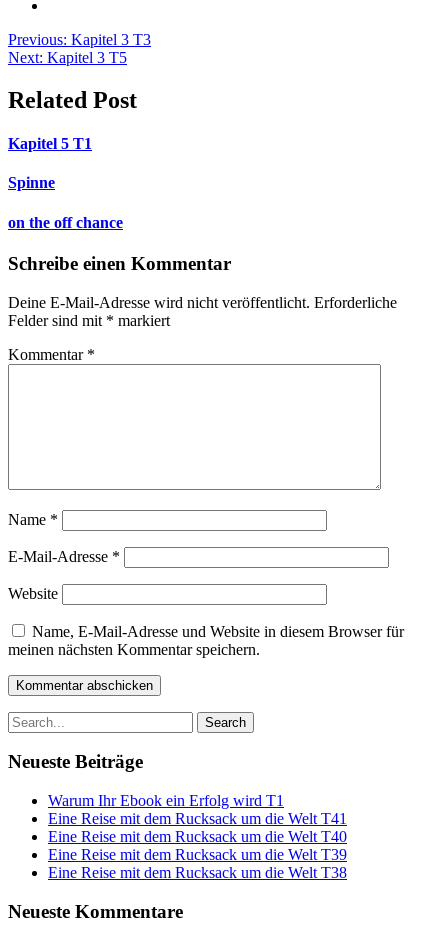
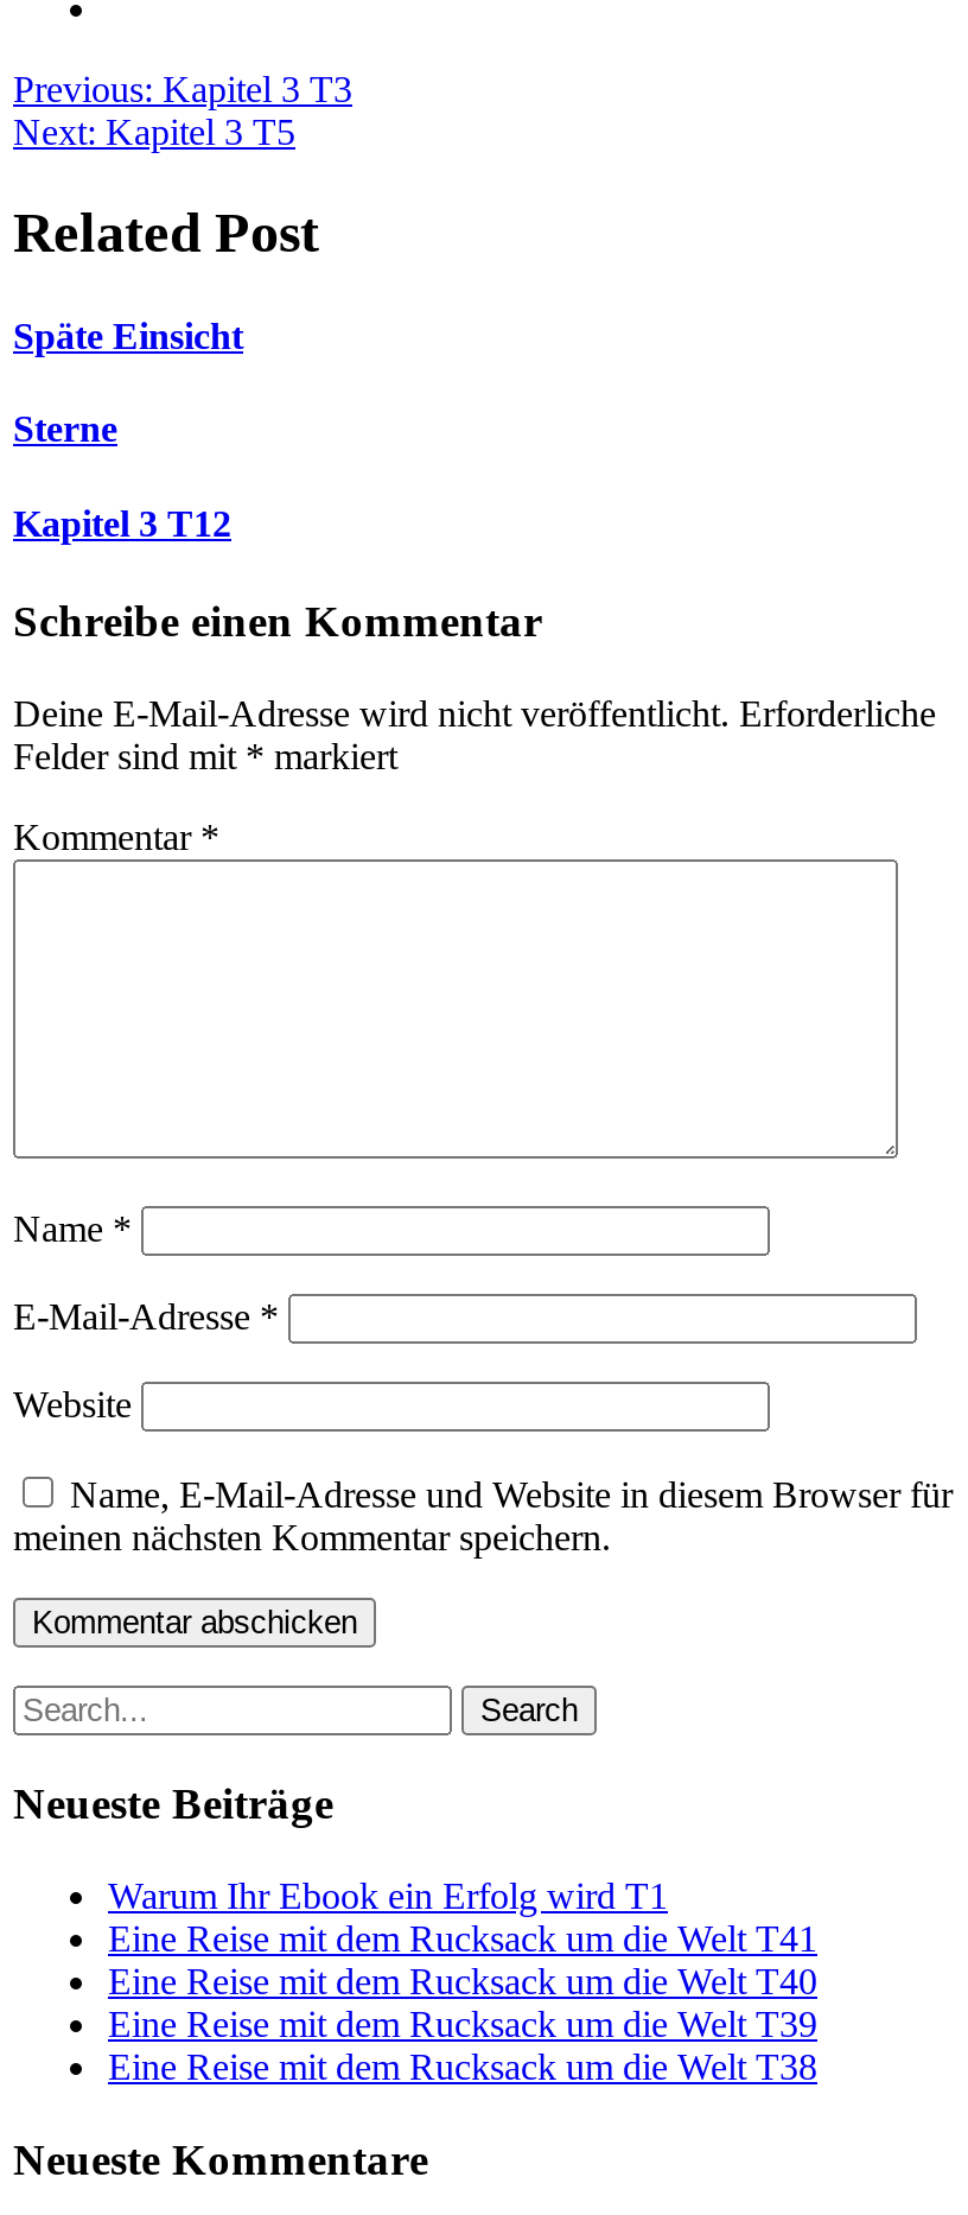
- Kapitel 5 T1
+ Späte Einsicht

- Spinne
+ Sterne

- on the off chance
+ Kapitel 3 T12
